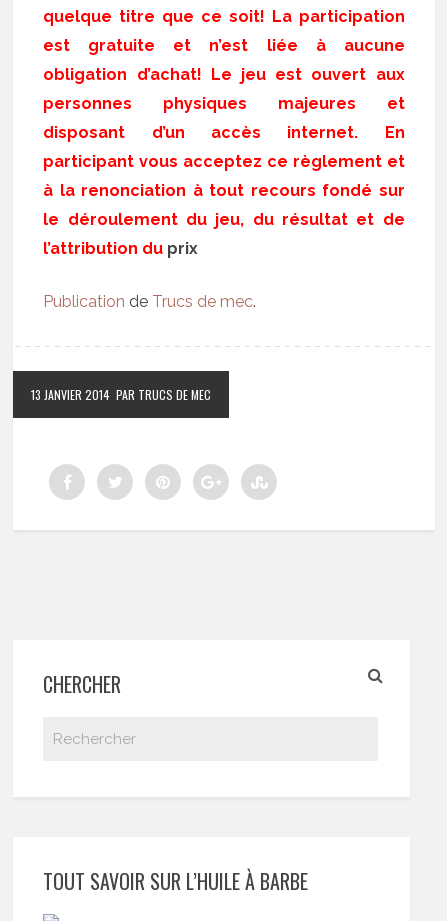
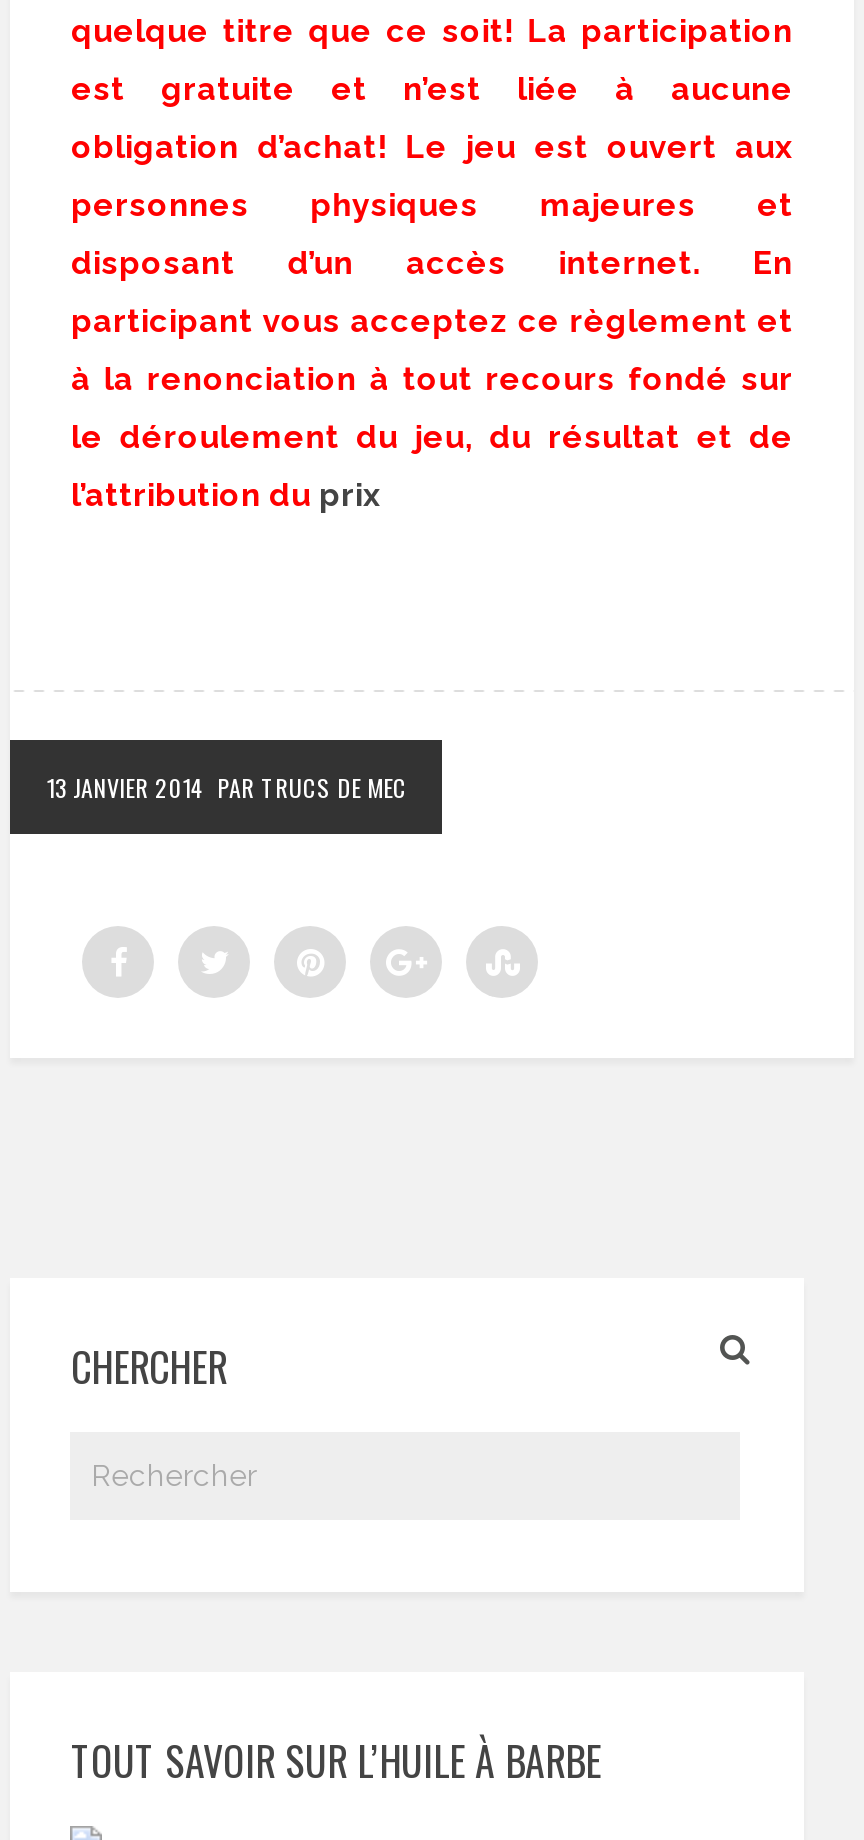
- Publication de Trucs de mec.
